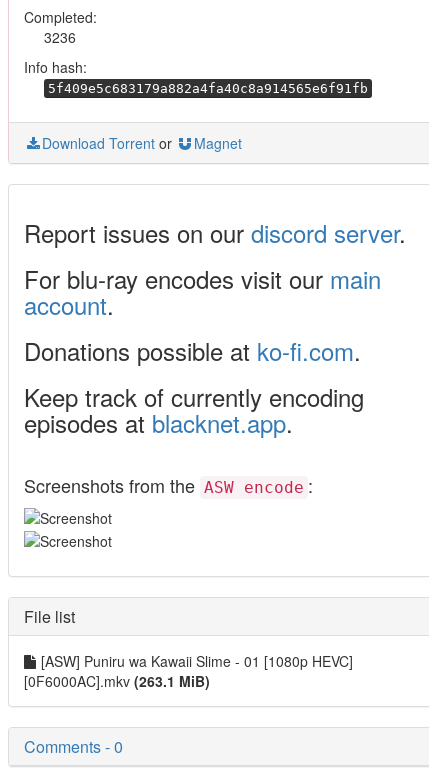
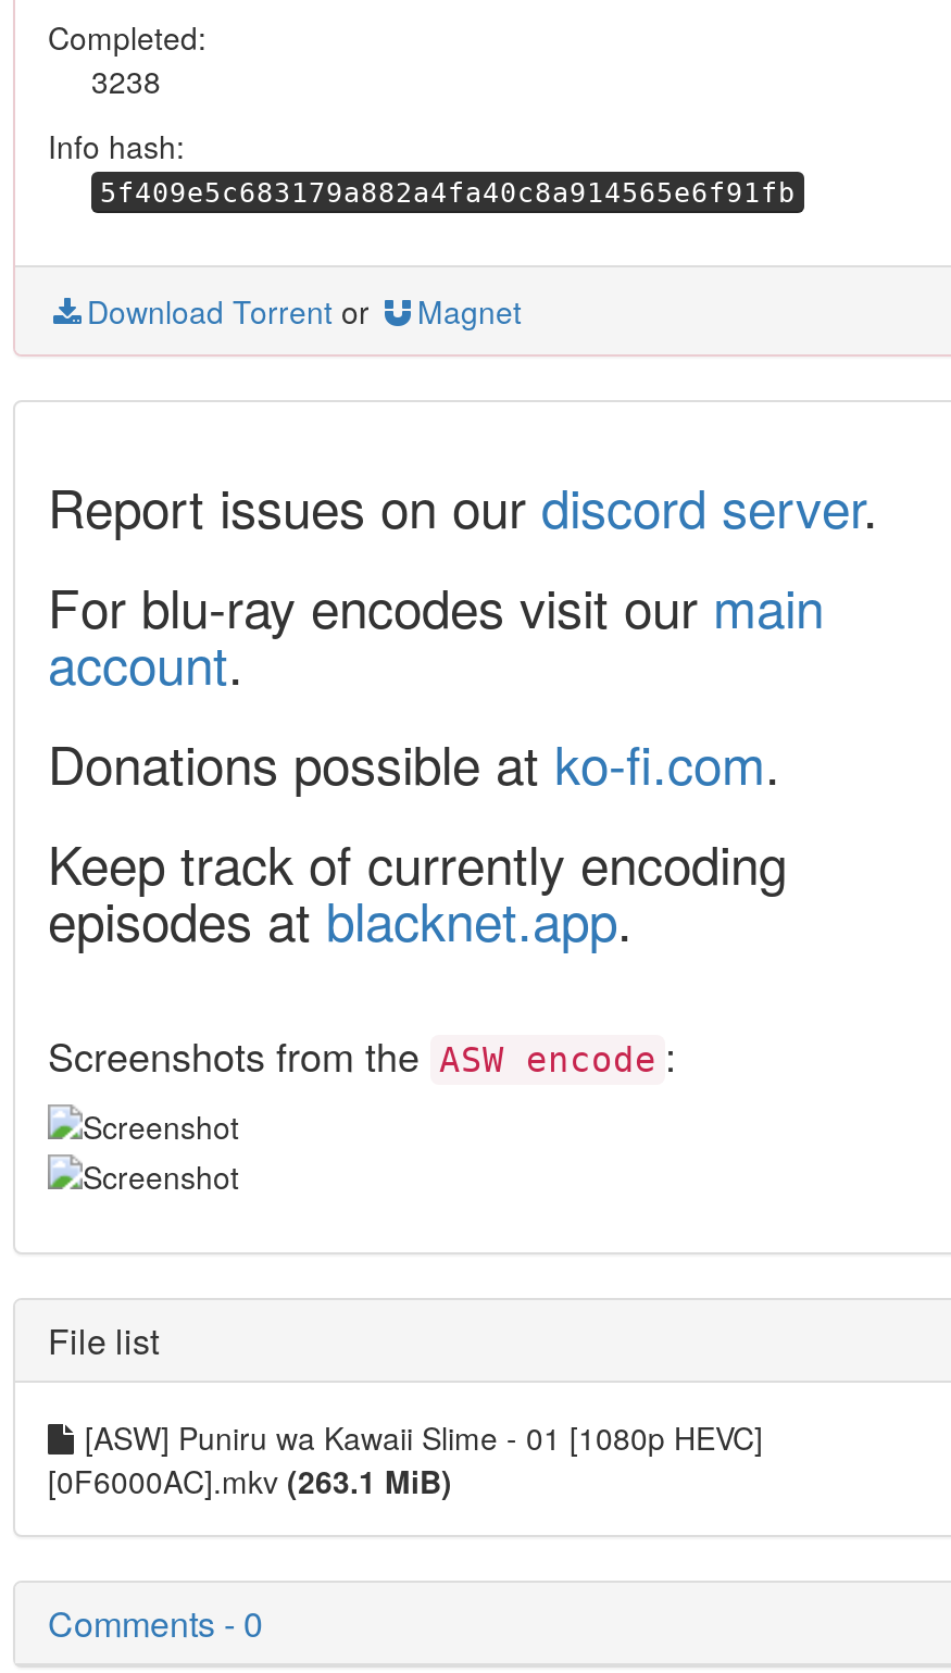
- 3236
+ 3238
